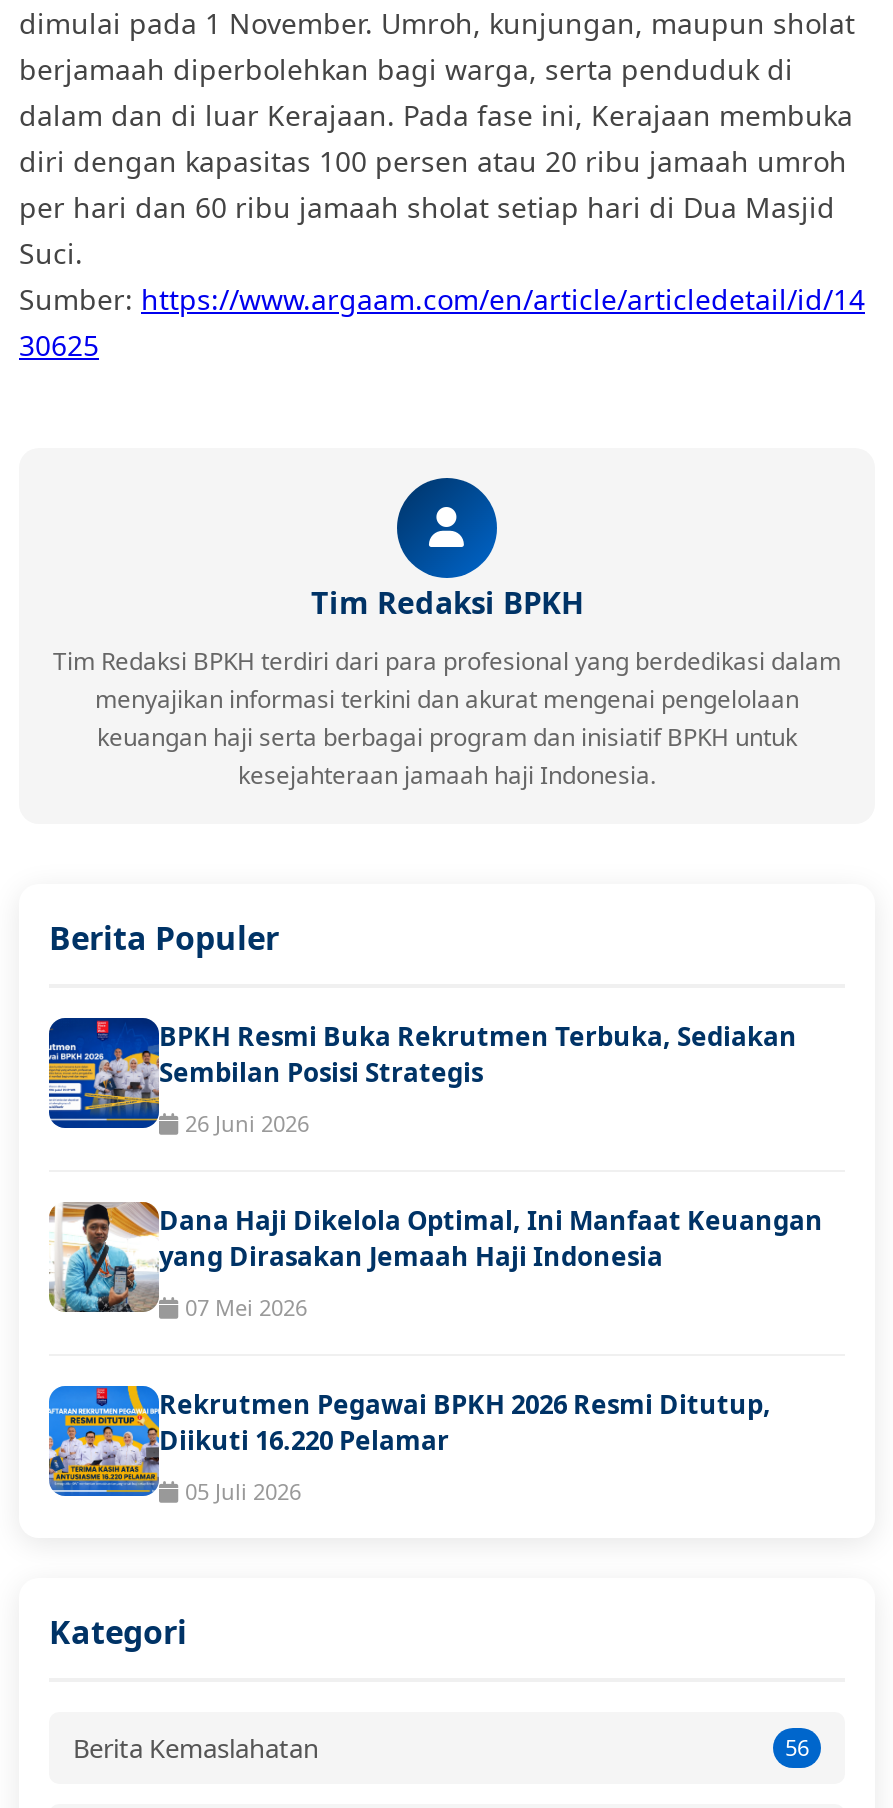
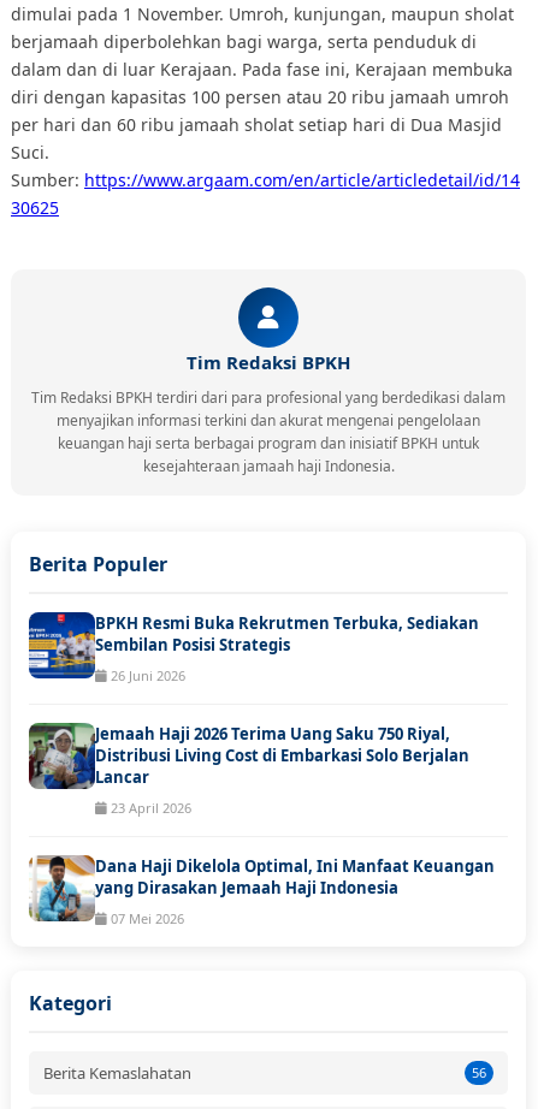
+ [image]
+ Jemaah Haji 2026 Terima Uang Saku 750 Riyal,
+ Distribusi Living Cost di Embarkasi Solo Berjalan
+ Lancar
+ 23 April 2026

moved down: [image] | Dana Haji Dikelola Optimal, Ini Manfaat Keuangan | yang Dirasakan Jemaah Haji Indonesia | 07 Mei 2026

- [image]
- Rekrutmen Pegawai BPKH 2026 Resmi Ditutup,
- Diikuti 16.220 Pelamar
- 05 Juli 2026
